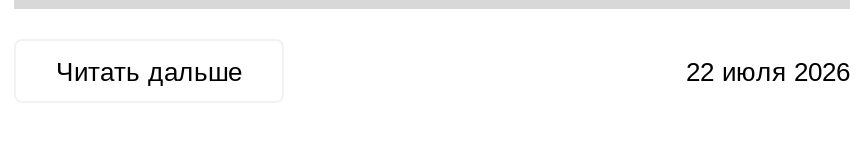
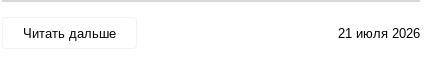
- 22 июля 2026
+ 21 июля 2026
